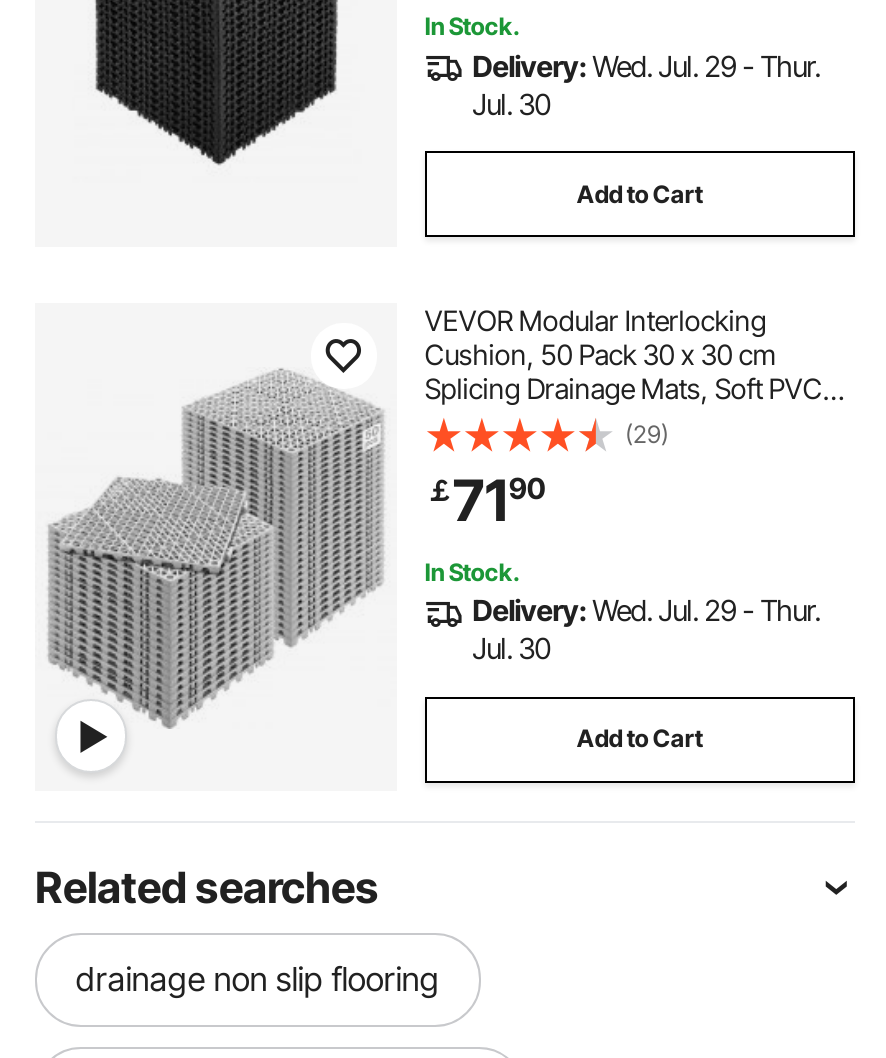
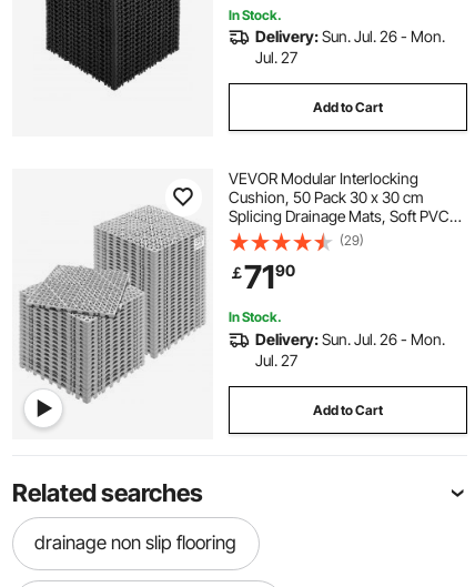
- Delivery: Wed. Jul. 29 - Thur.
+ Delivery: Sun. Jul. 26 - Mon.

- Jul. 30
+ Jul. 27

- Delivery: Wed. Jul. 29 - Thur.
+ Delivery: Sun. Jul. 26 - Mon.

- Jul. 30
+ Jul. 27
